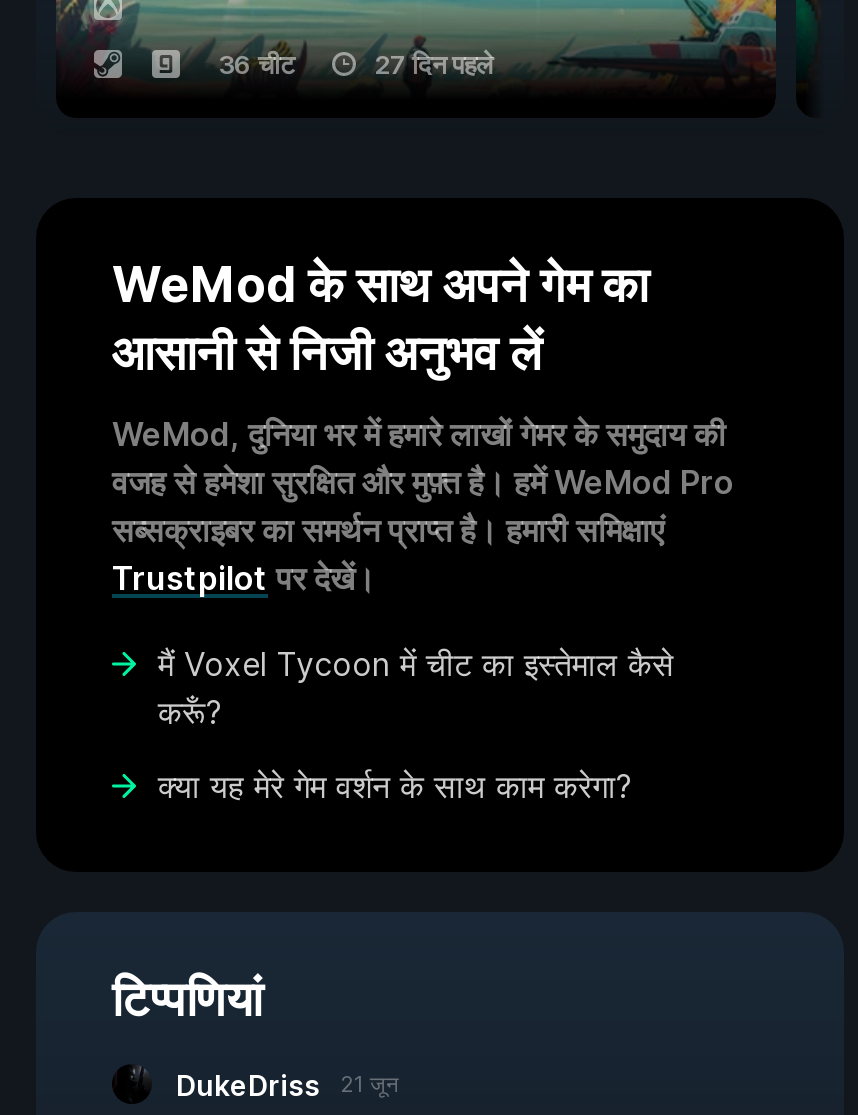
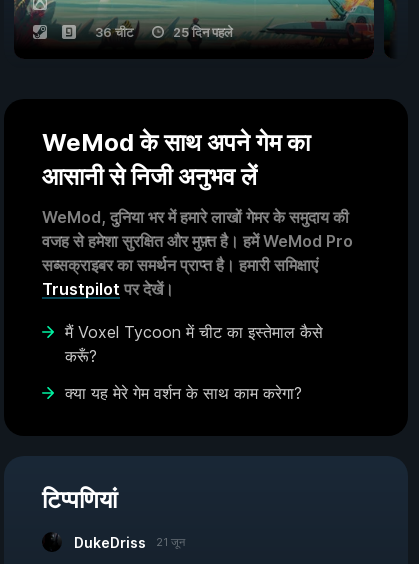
- 27 दिन पहले
+ 25 दिन पहले
